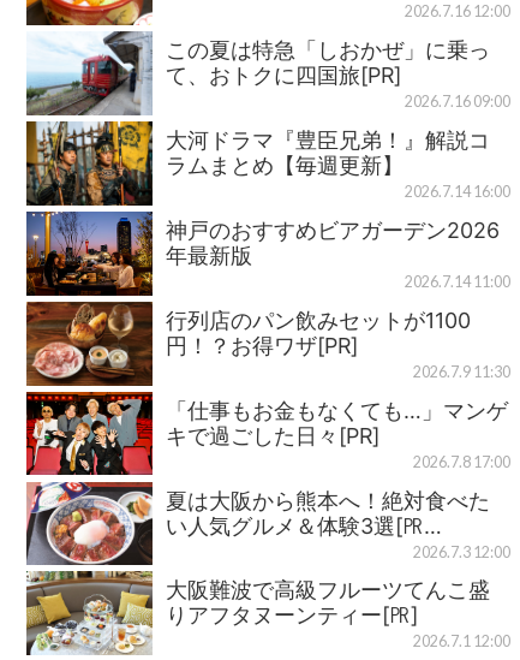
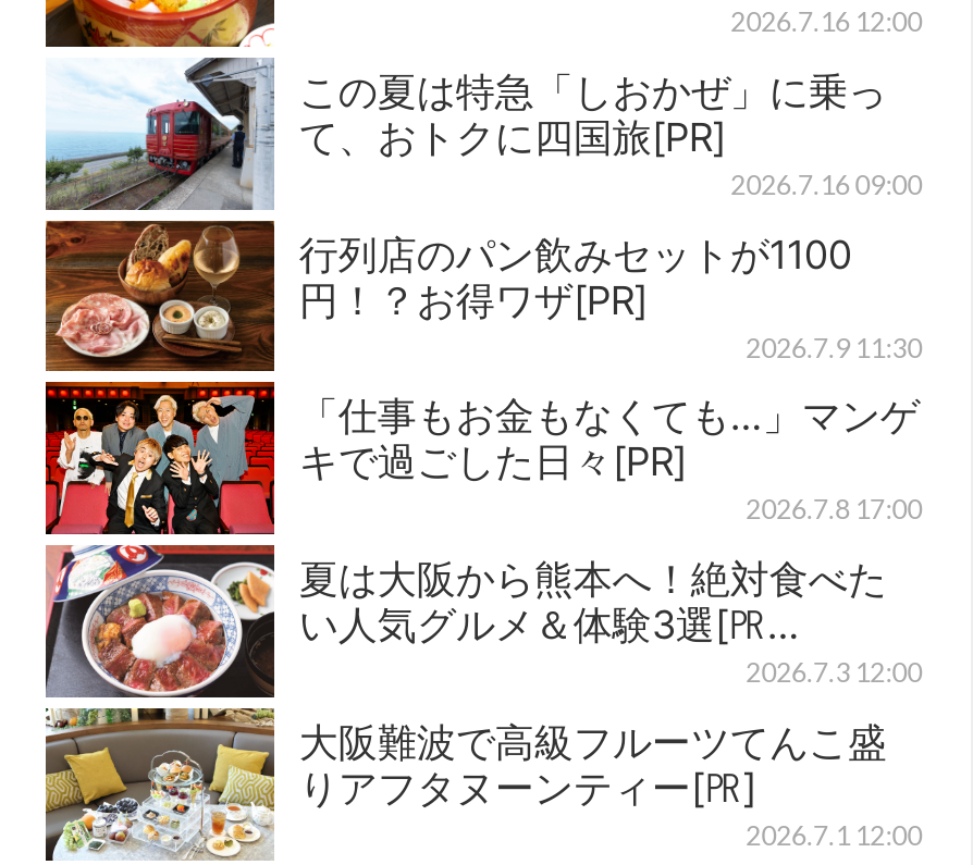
- [image]
- 大河ドラマ『豊臣兄弟！』解説コ
- ラムまとめ【毎週更新】
- 2026.7.14 16:00
- 神戸のおすすめビアガーデン2026
- 年最新版
- 2026.7.14 11:00
